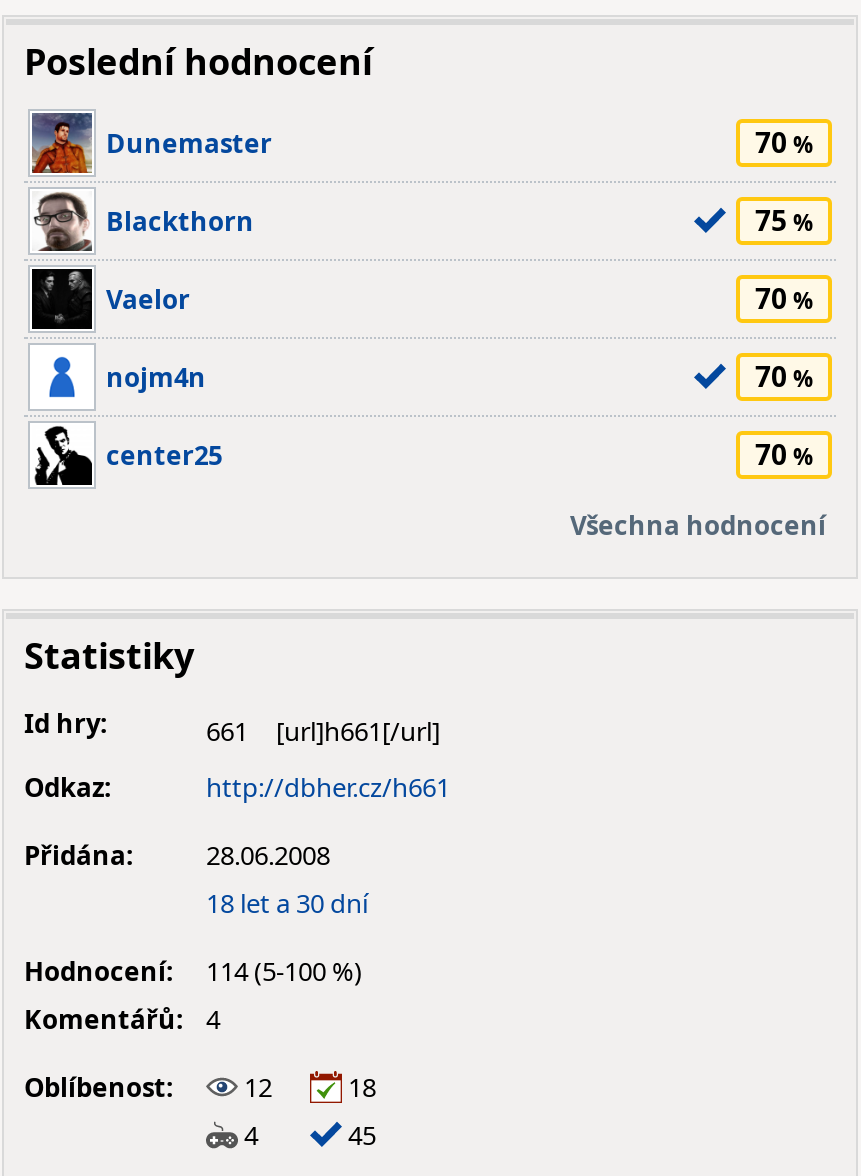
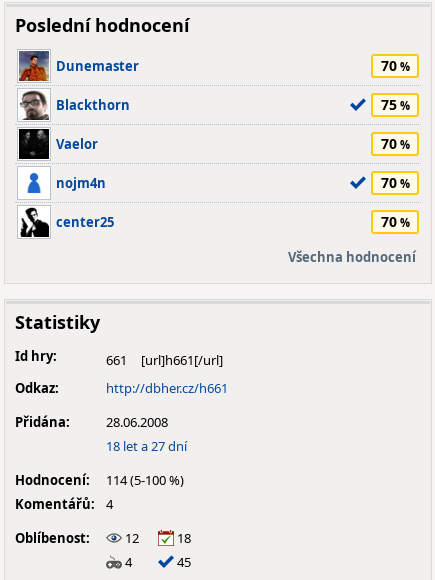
- 18 let a 30 dní
+ 18 let a 27 dní
